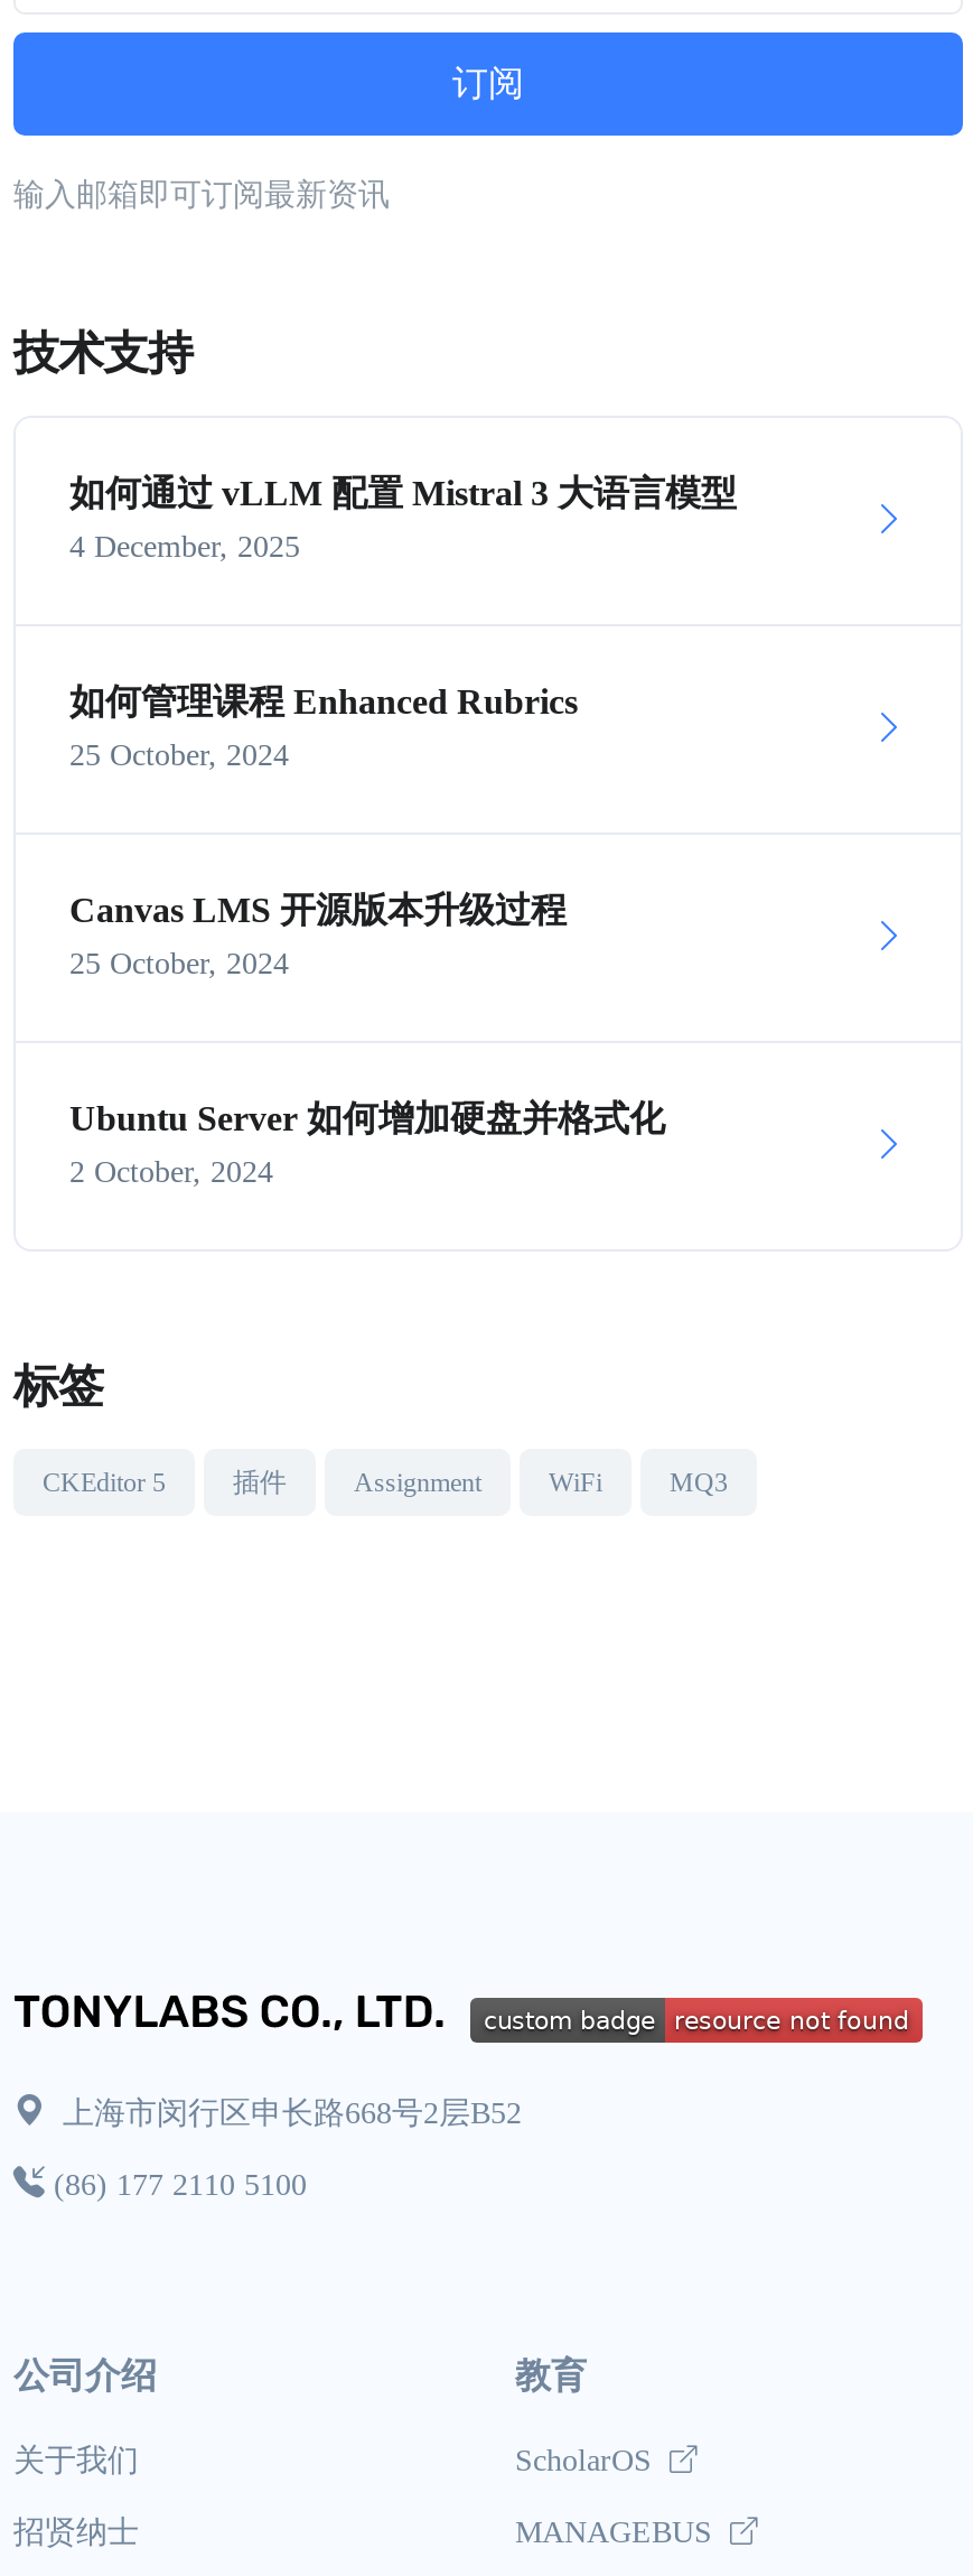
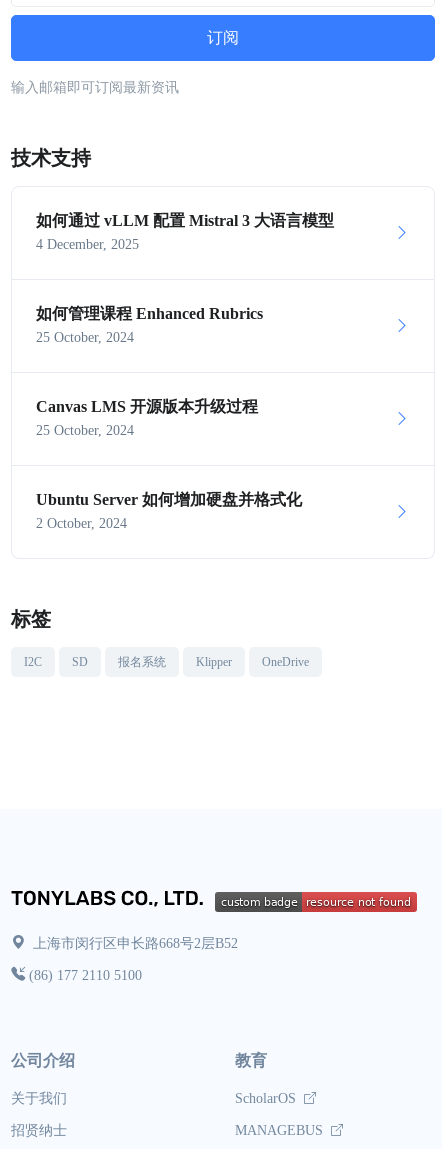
- CKEditor 5
- 插件
- Assignment
- WiFi
- MQ3
+ I2C
+ SD
+ 报名系统
+ Klipper
+ OneDrive
